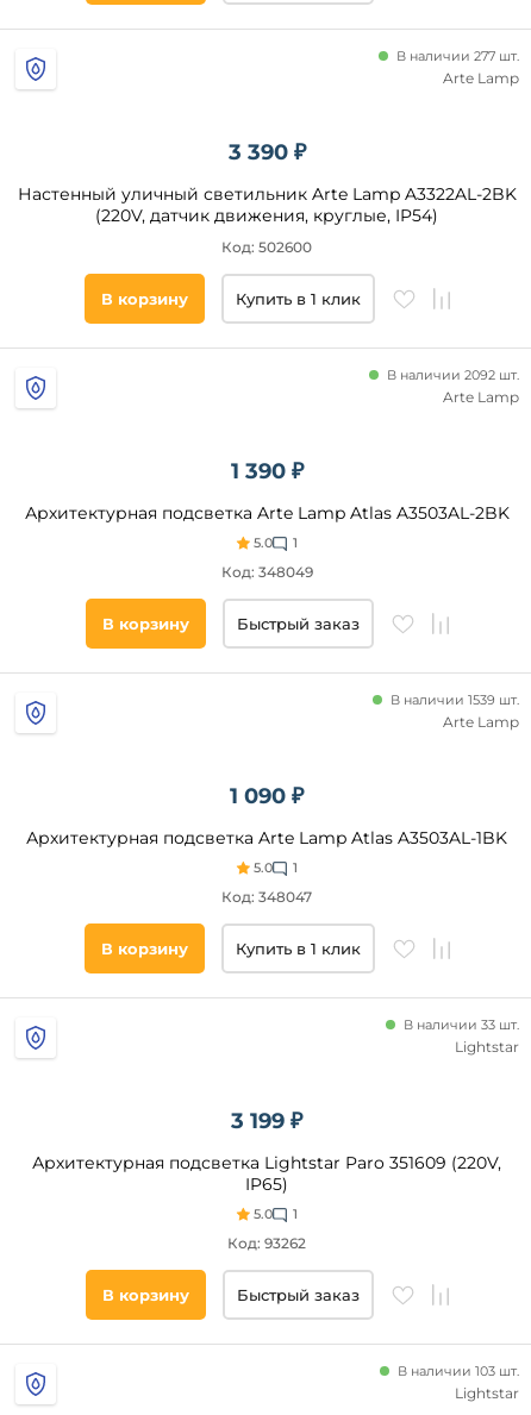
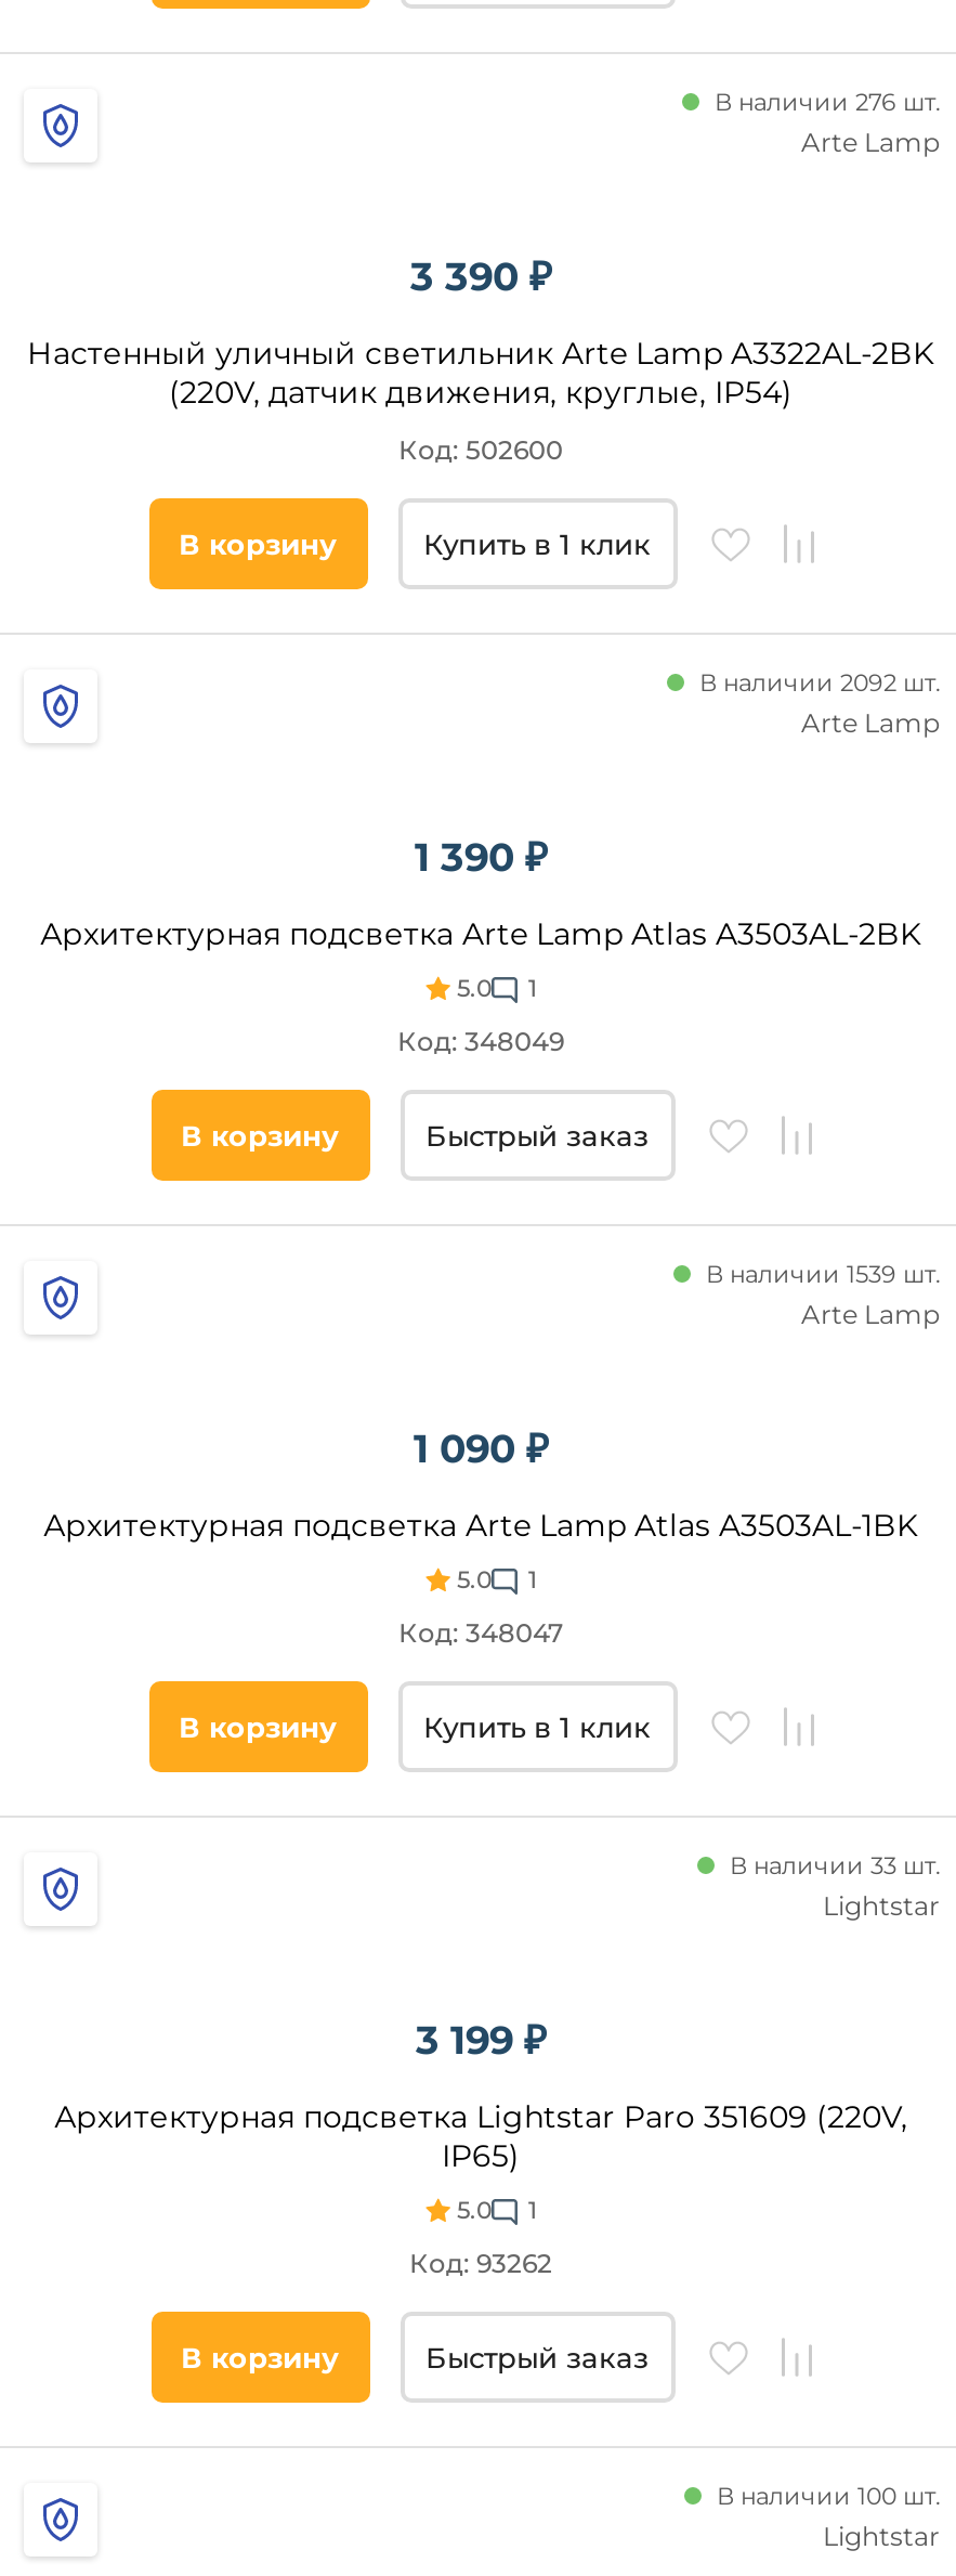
- В наличии 277 шт.
+ В наличии 276 шт.

- В наличии 103 шт.
+ В наличии 100 шт.
